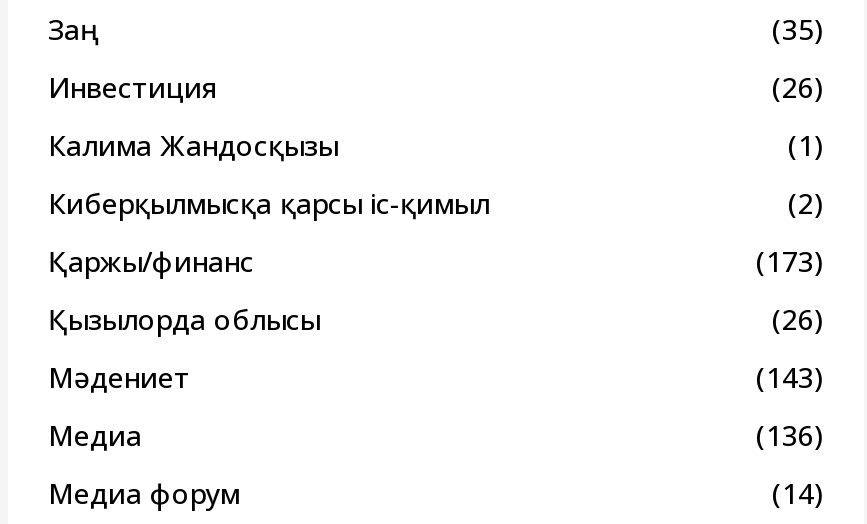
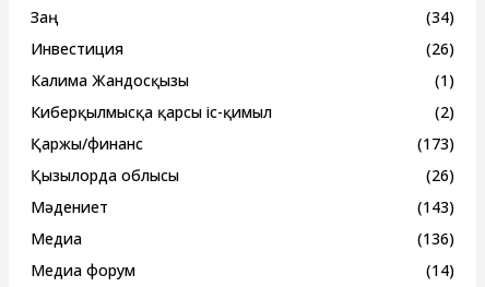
- (35)
+ (34)
